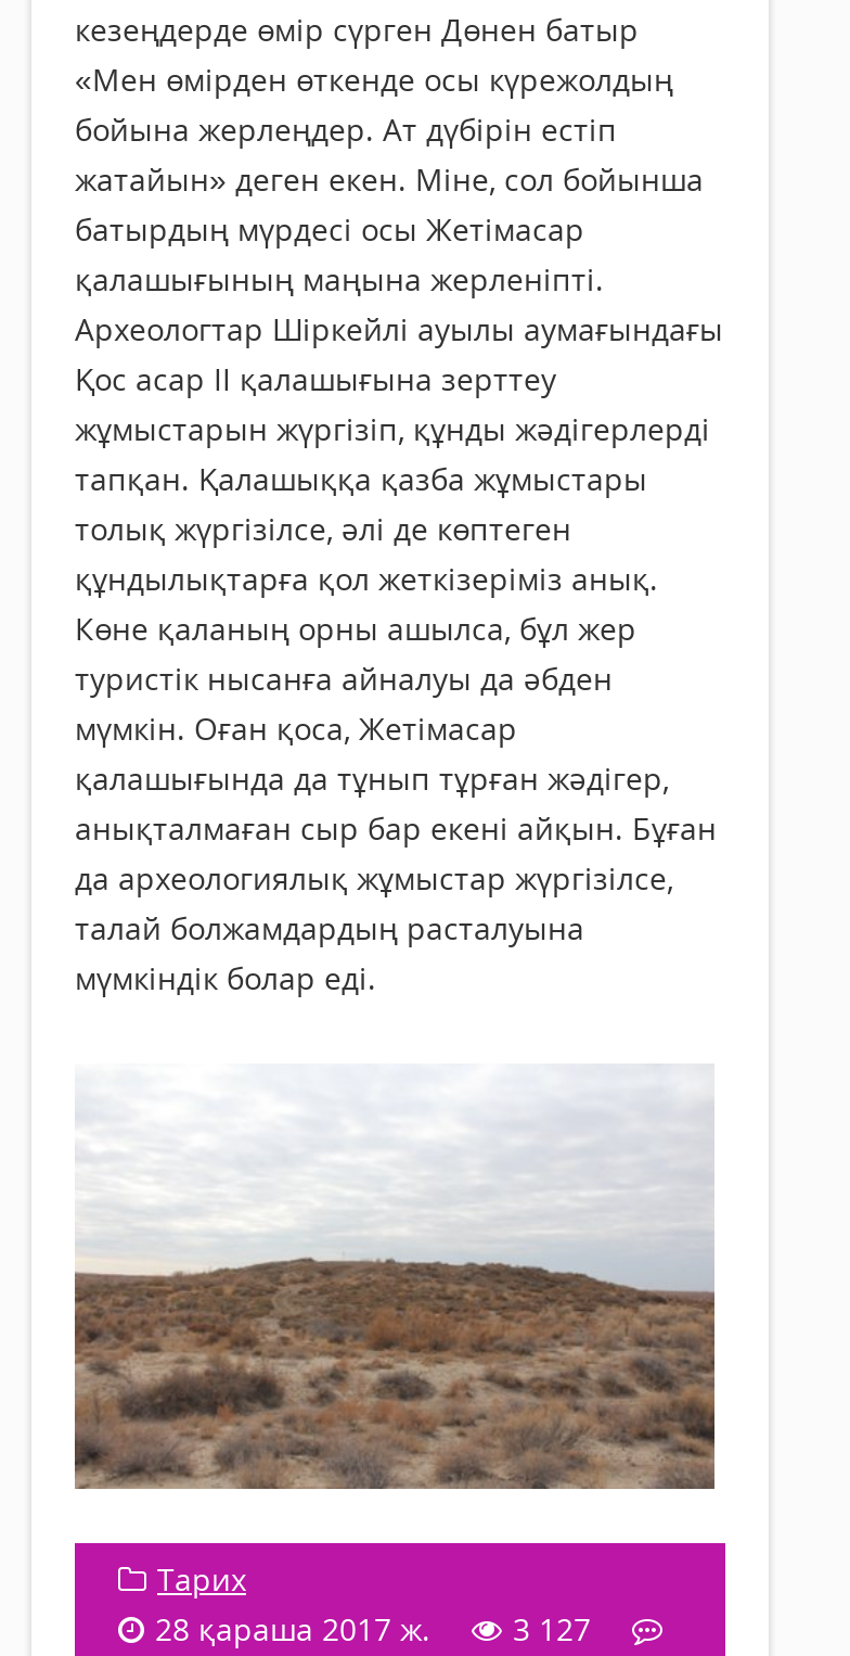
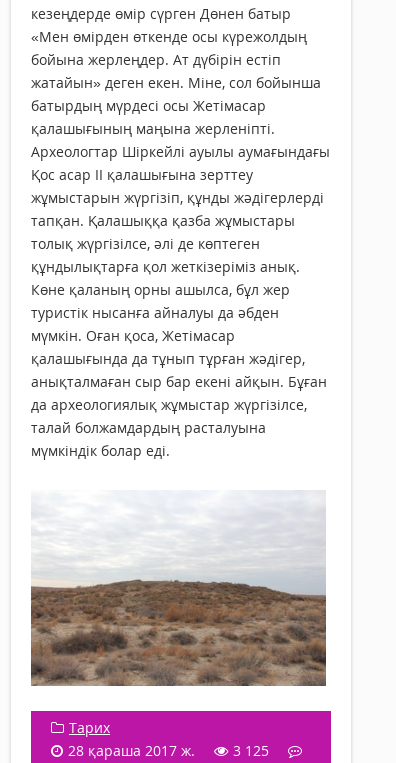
- 28 қараша 2017 ж. 3 127
+ 28 қараша 2017 ж. 3 125
